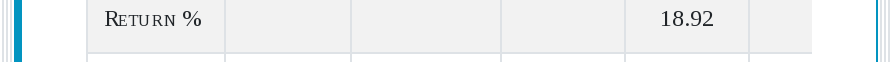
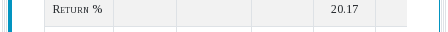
- 18.92
+ 20.17
